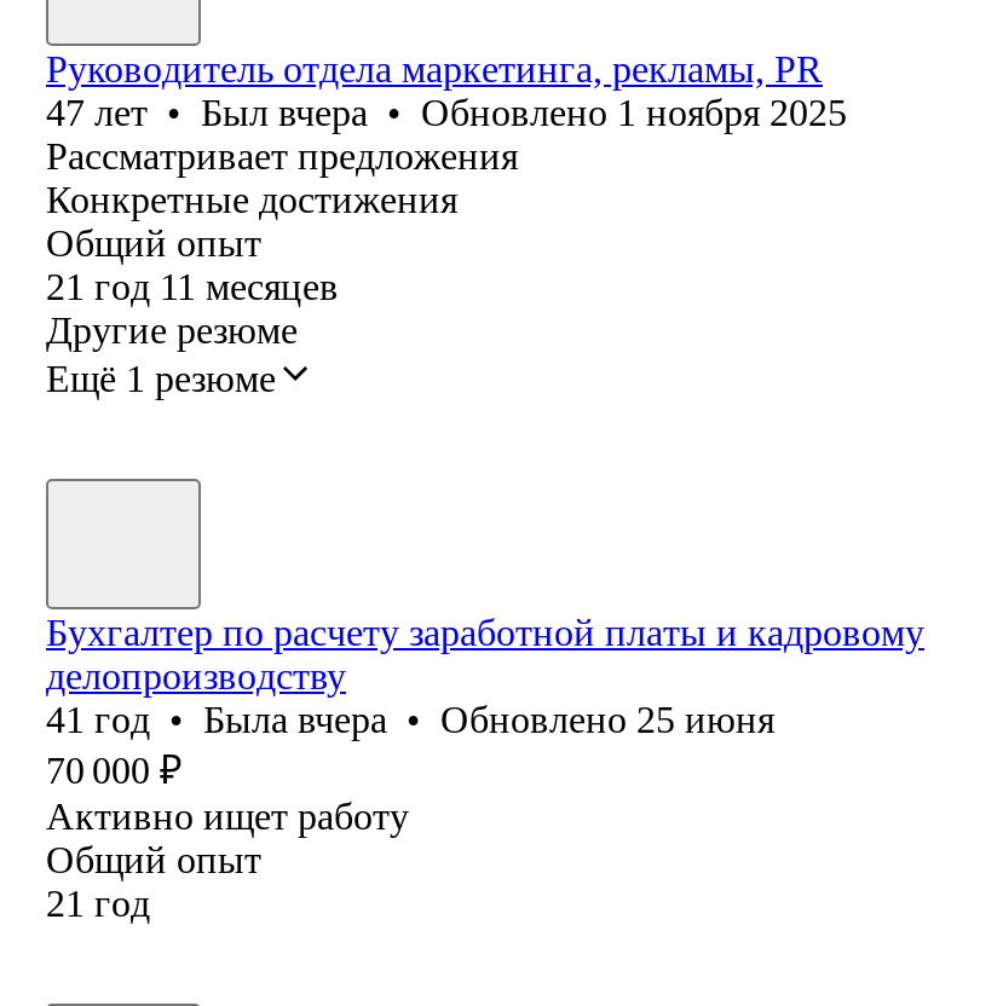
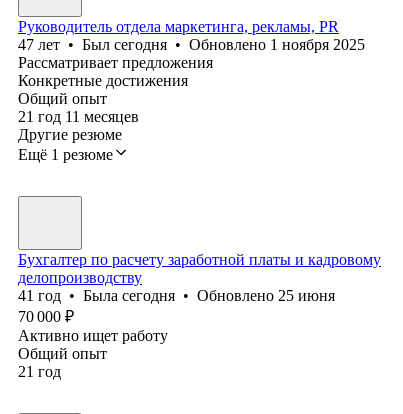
- 47 лет • Был вчера • Обновлено 1 ноября 2025
+ 47 лет • Был сегодня • Обновлено 1 ноября 2025

- 41 год • Была вчера • Обновлено 25 июня
+ 41 год • Была сегодня • Обновлено 25 июня
